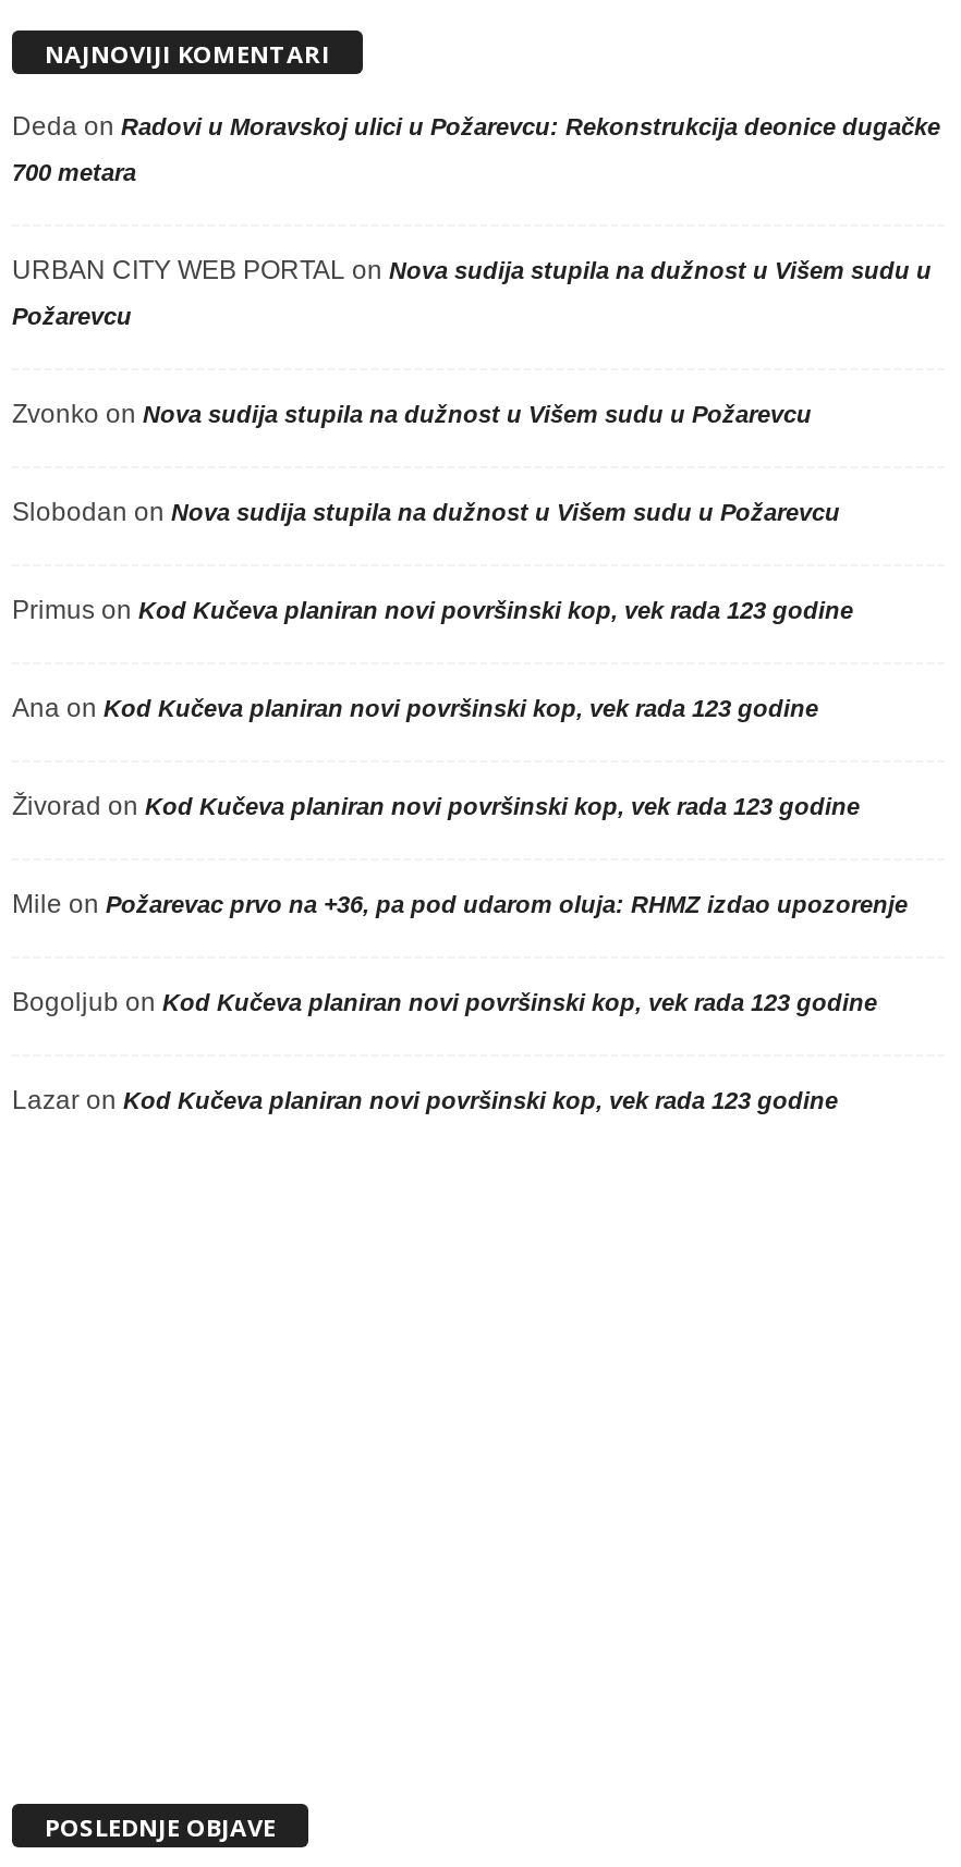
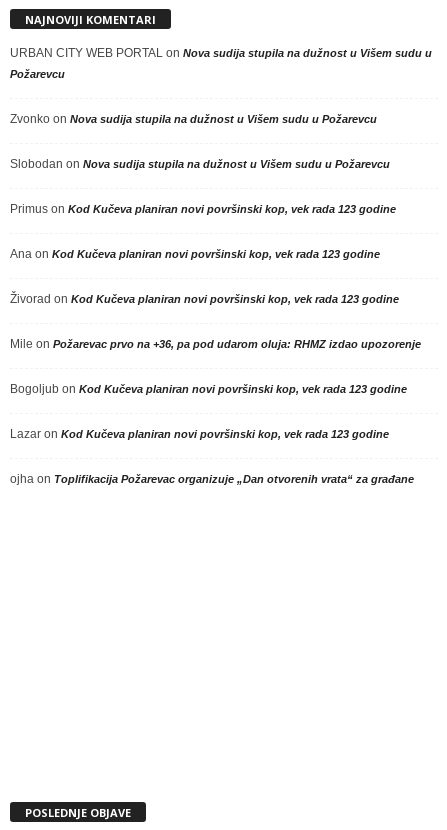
- Deda on Radovi u Moravskoj ulici u Požarevcu: Rekonstrukcija deonice dugačke
- 700 metara

moved up: URBAN CITY WEB PORTAL on Nova sudija stupila na dužnost u Višem sudu u | Požarevcu | Zvonko on Nova sudija stupila na dužnost u Višem sudu u Požarevcu | ... | Bogoljub on Kod Kučeva planiran novi površinski kop, vek rada 123 godine | Lazar on Kod Kučeva planiran novi površinski kop, vek rada 123 godine

+ ojha on Toplifikacija Požarevac organizuje „Dan otvorenih vrata“ za građane
